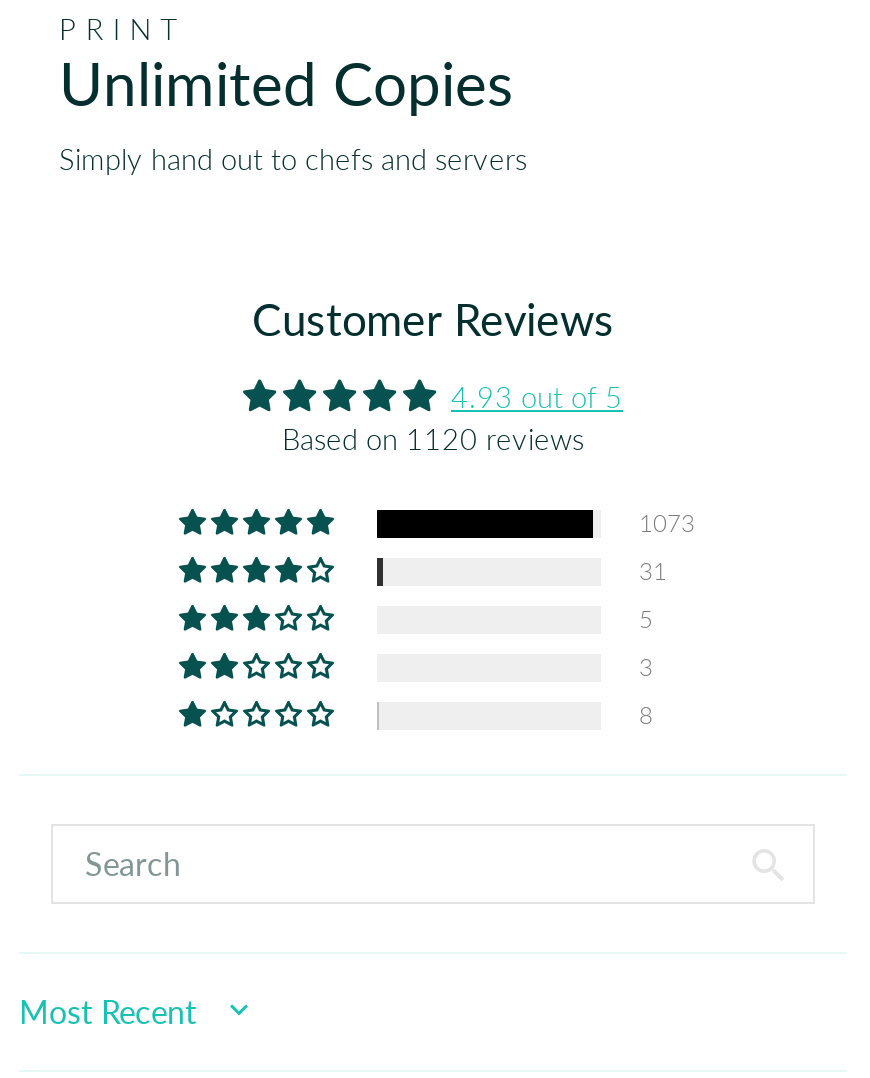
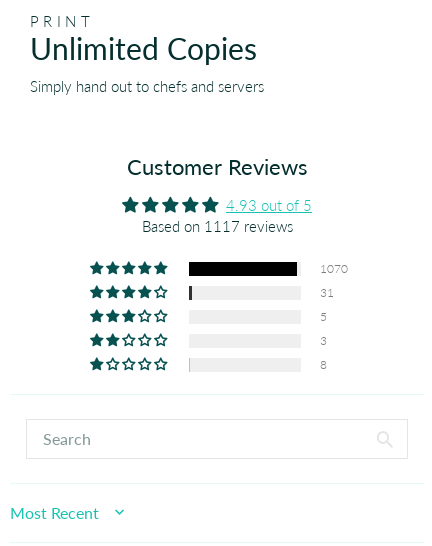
- Based on 1120 reviews
+ Based on 1117 reviews

- 1073
+ 1070
